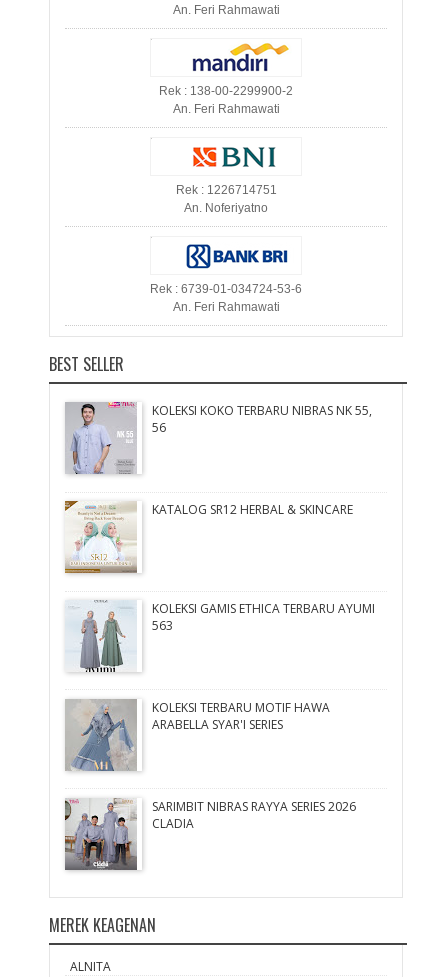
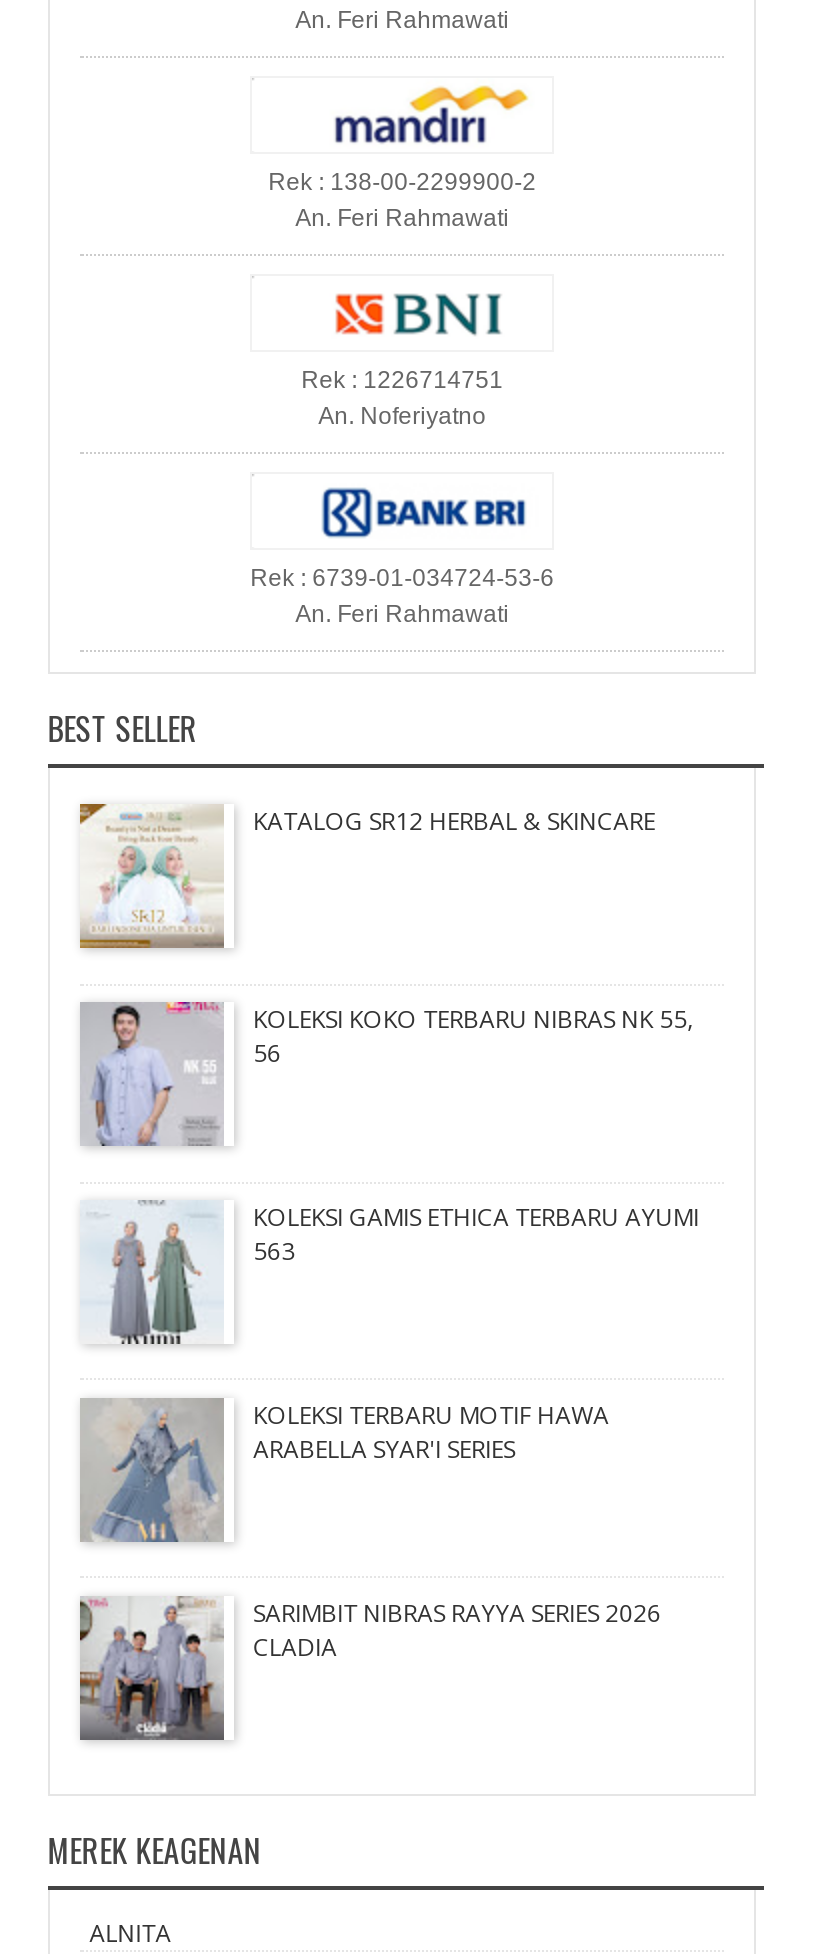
moved down: [image] | KOLEKSI KOKO TERBARU NIBRAS NK 55, | 56

moved up: [image] | KATALOG SR12 HERBAL & SKINCARE
